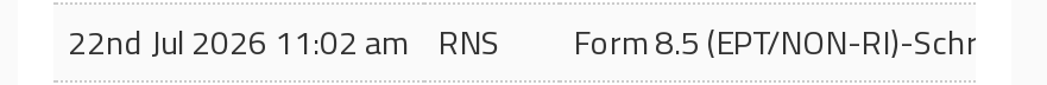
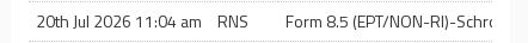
- 22nd Jul 2026 11:02 am
+ 20th Jul 2026 11:04 am
